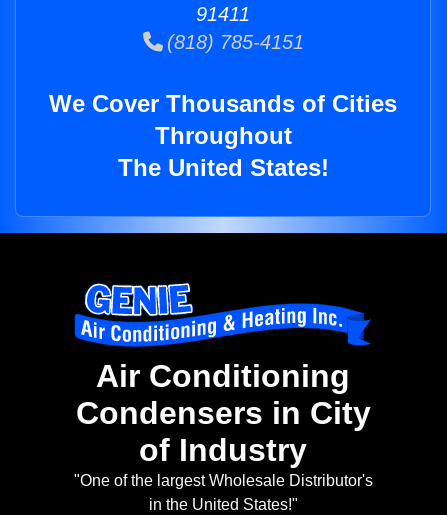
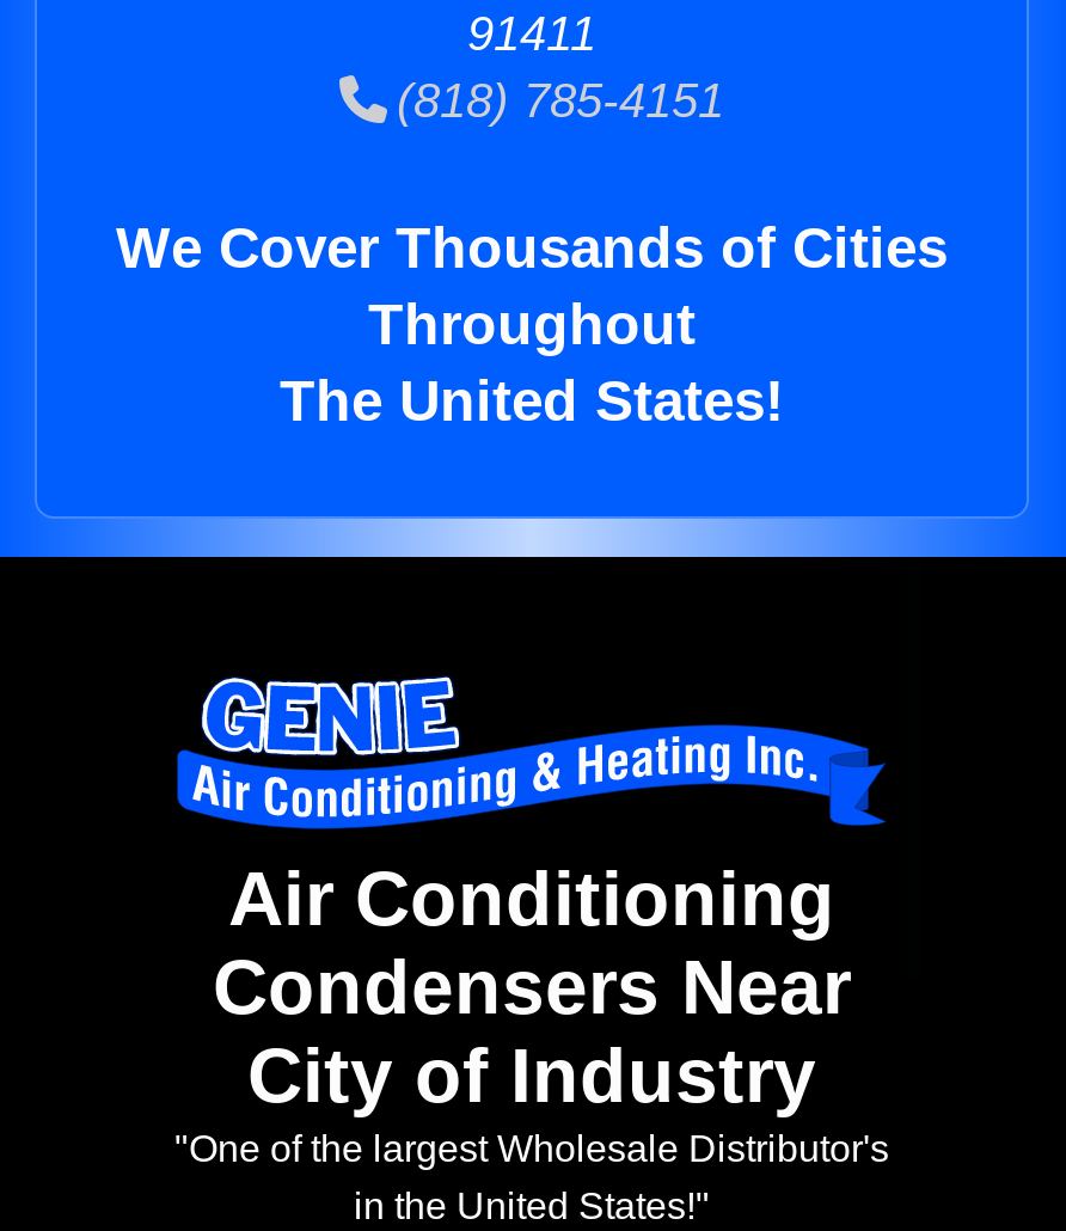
- Condensers in City
- of Industry
+ Condensers Near
+ City of Industry
